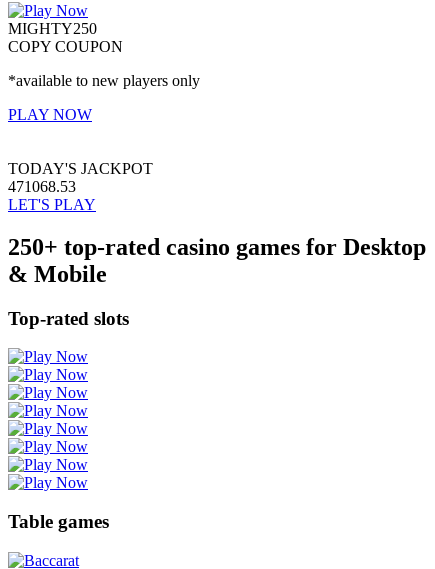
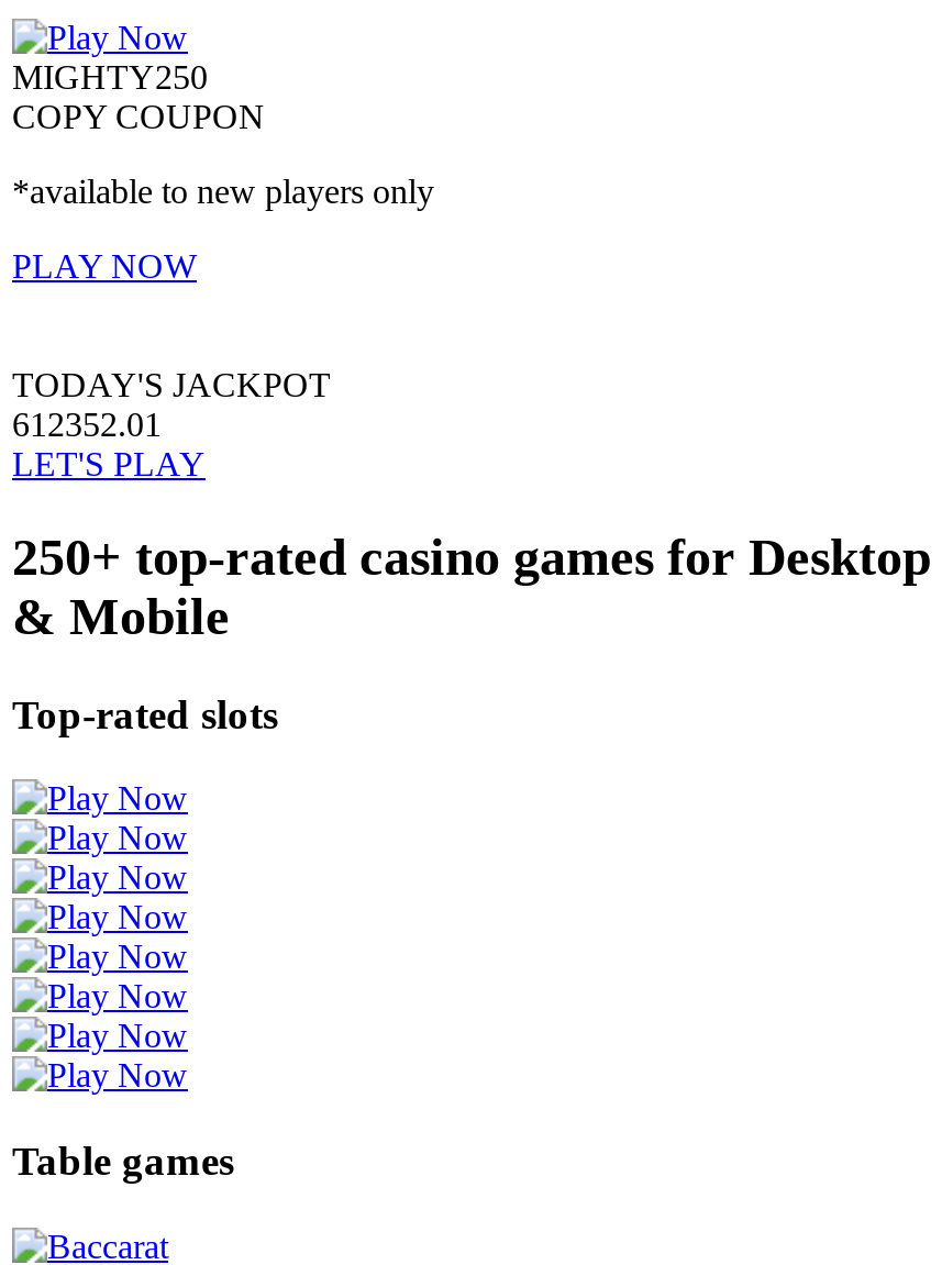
- 471068.53
+ 612352.01
